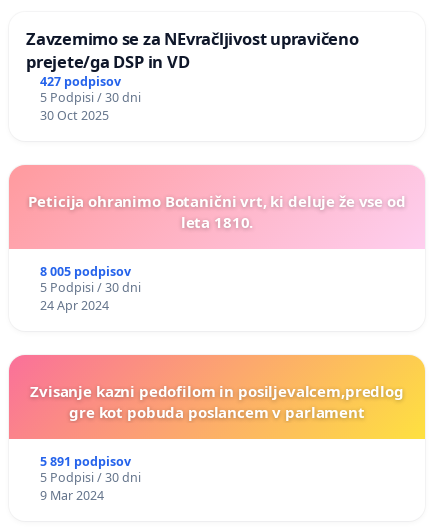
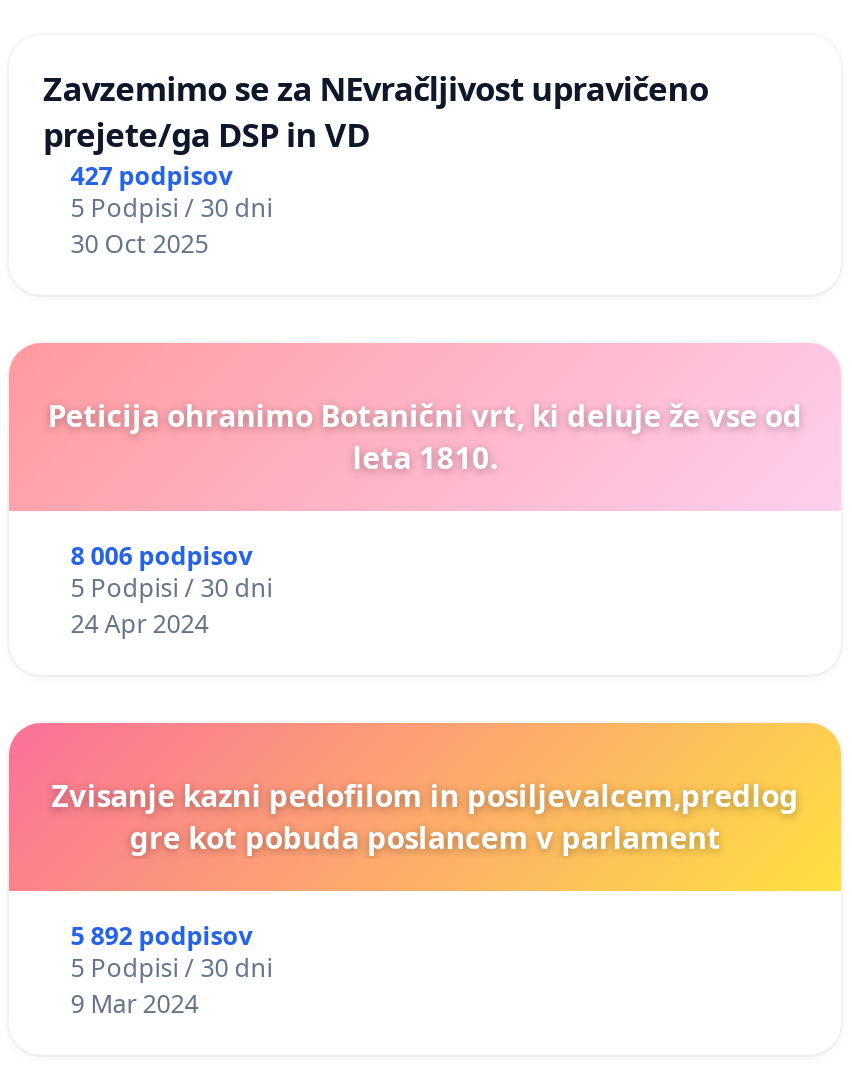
- 8 005 podpisov
+ 8 006 podpisov

- 5 891 podpisov
+ 5 892 podpisov
